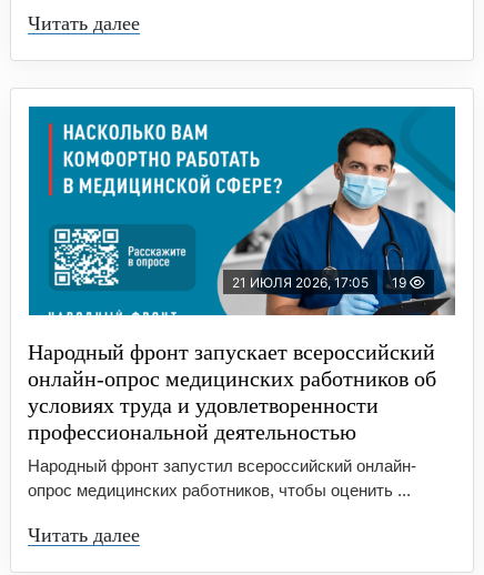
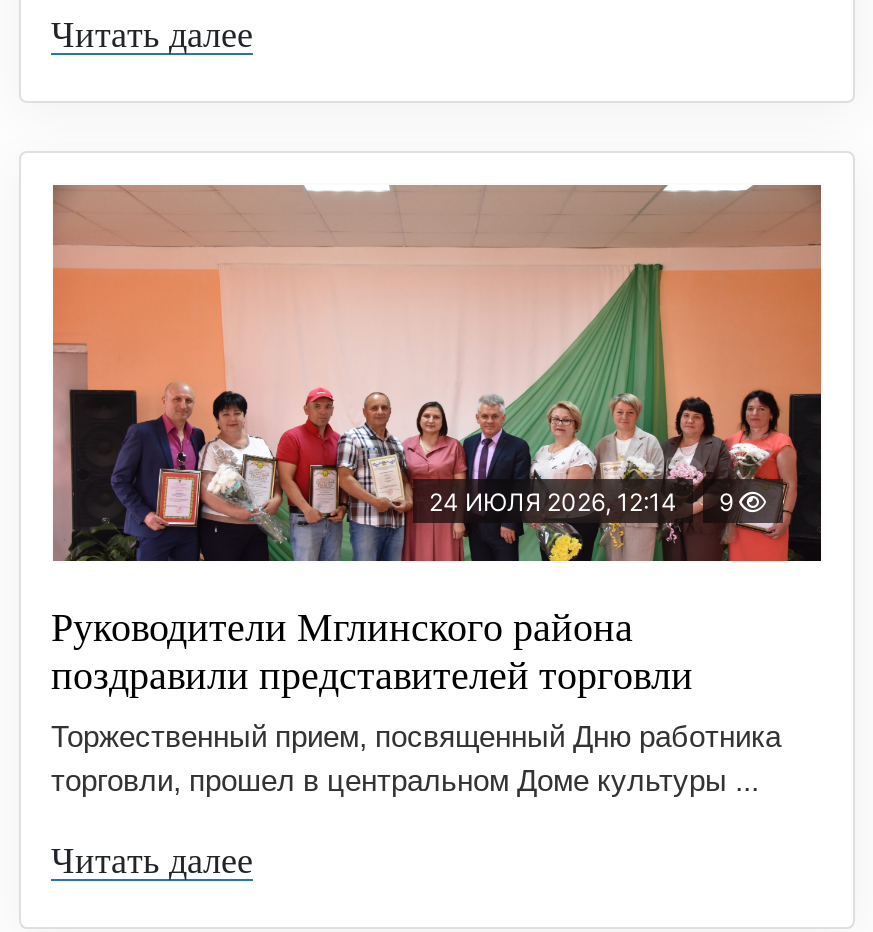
- [image]
- 21 ИЮЛЯ 2026, 17:05
- 19
+ [image]
+ 24 ИЮЛЯ 2026, 12:14
+ 9

- Народный фронт запускает всероссийский
- онлайн-опрос медицинских работников об
- условиях труда и удовлетворенности
- профессиональной деятельностью
+ Руководители Мглинского района
+ поздравили представителей торговли

- Народный фронт запустил всероссийский онлайн-
- опрос медицинских работников, чтобы оценить ...
+ Торжественный прием, посвященный Дню работника
+ торговли, прошел в центральном Доме культуры ...
